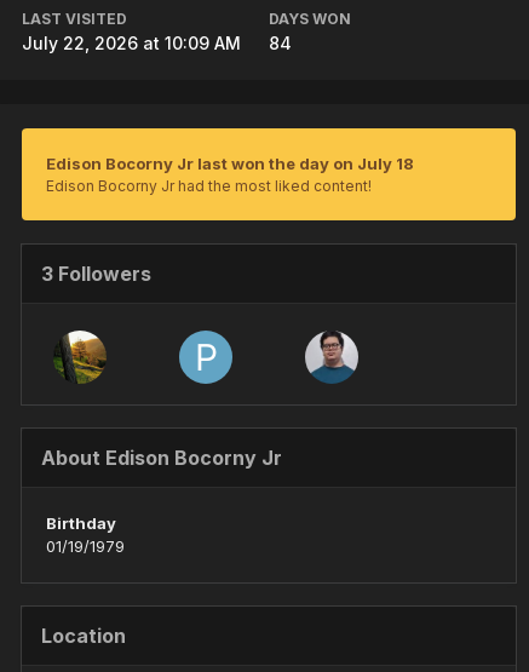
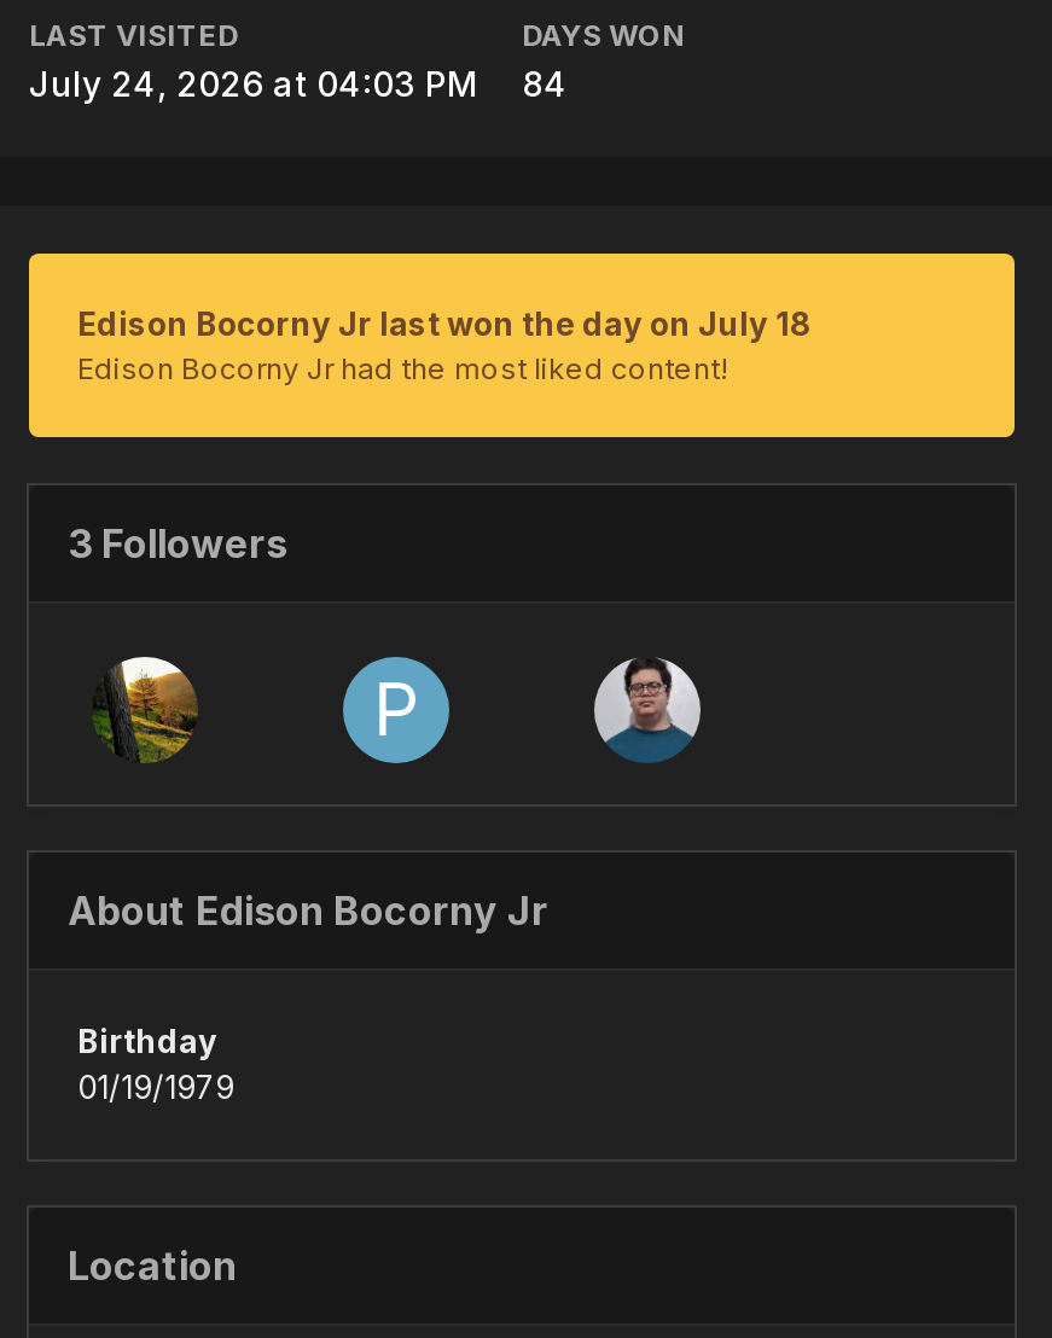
- July 22, 2026 at 10:09 AM 84
+ July 24, 2026 at 04:03 PM 84
